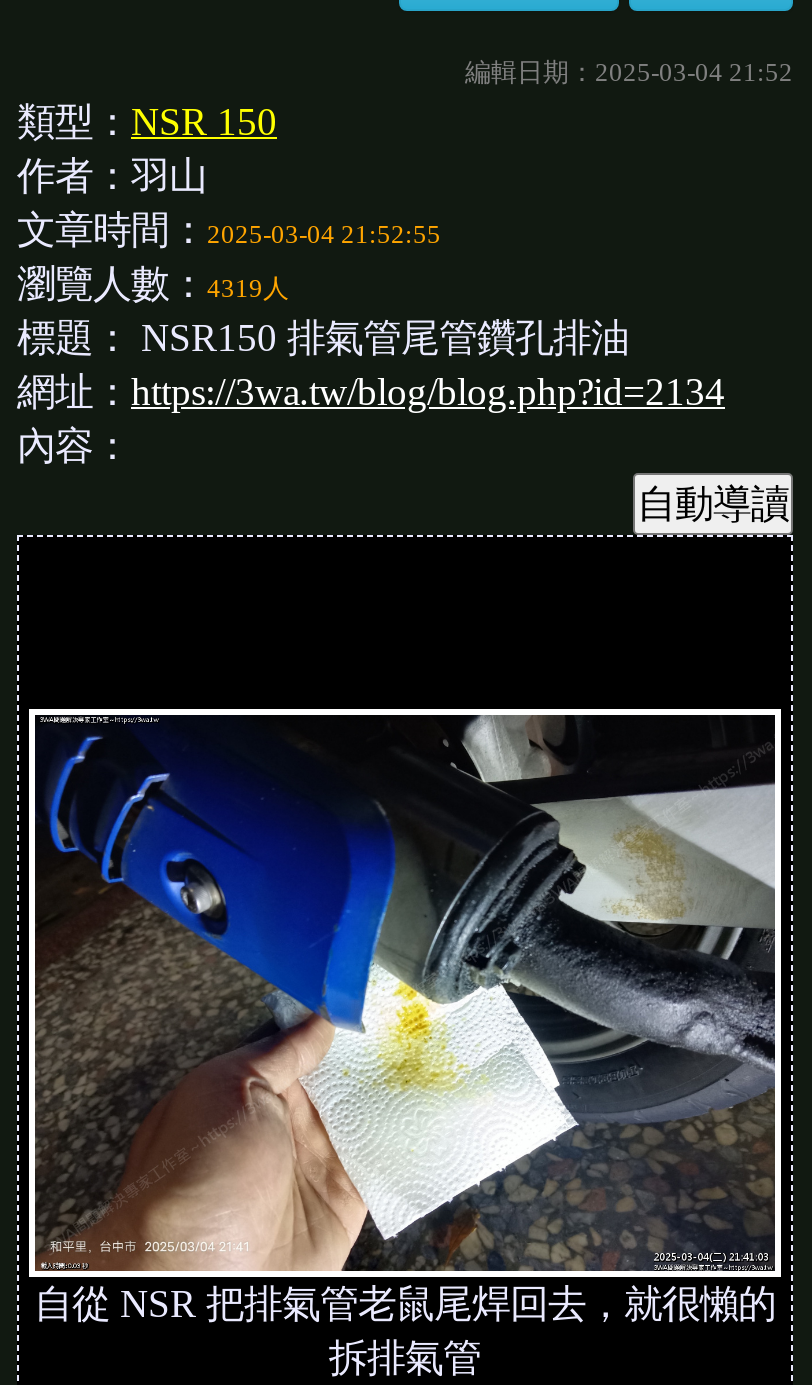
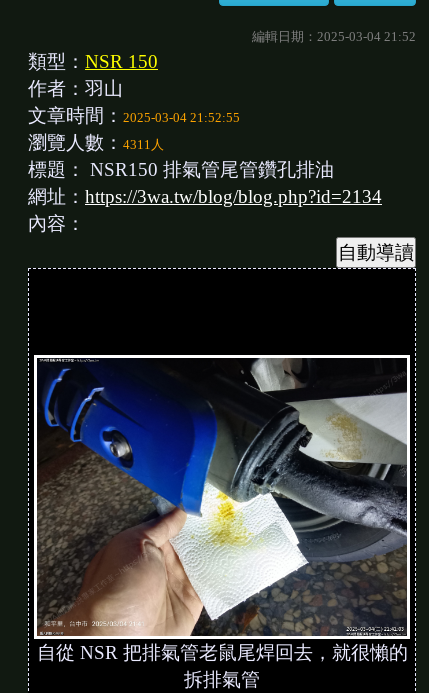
- 瀏覽人數：4319人
+ 瀏覽人數：4311人
